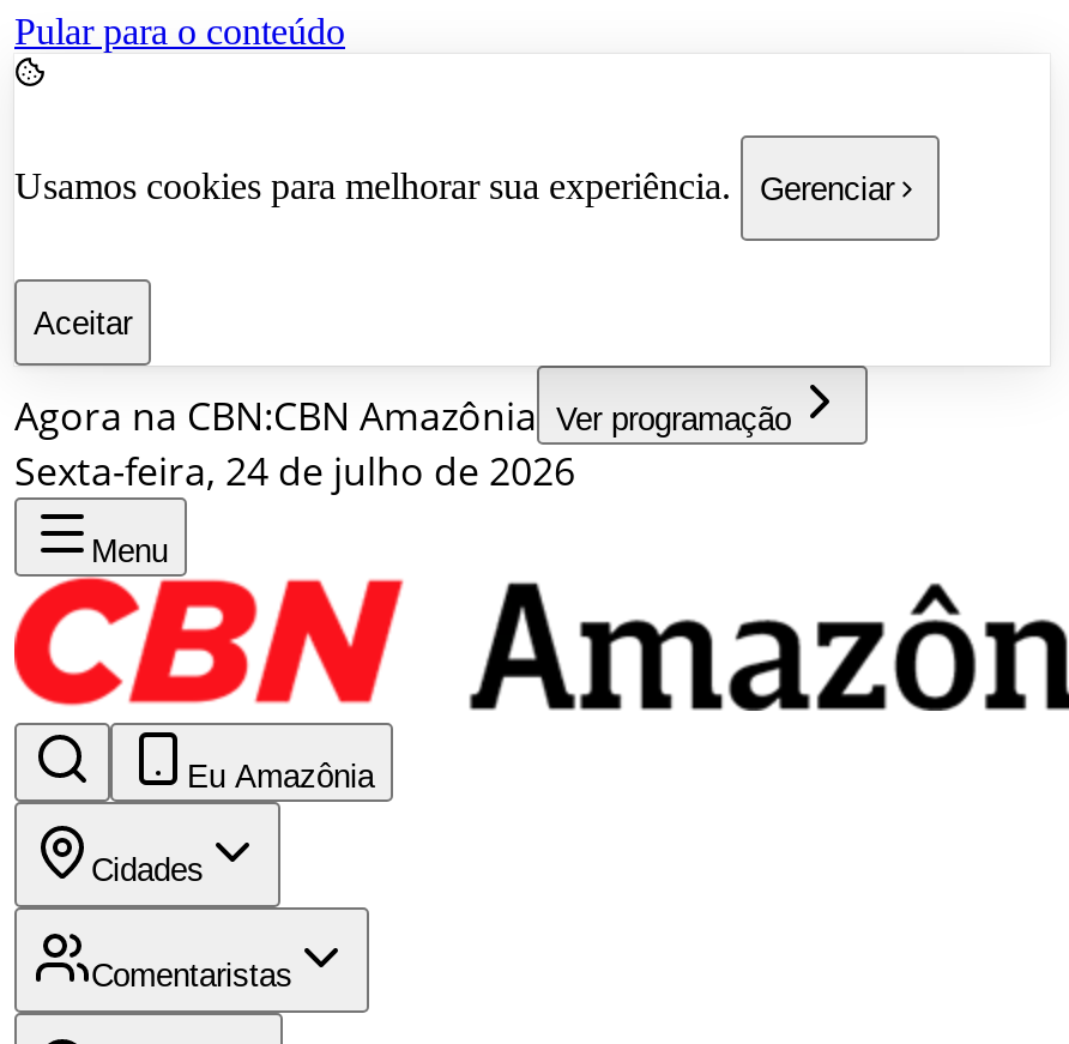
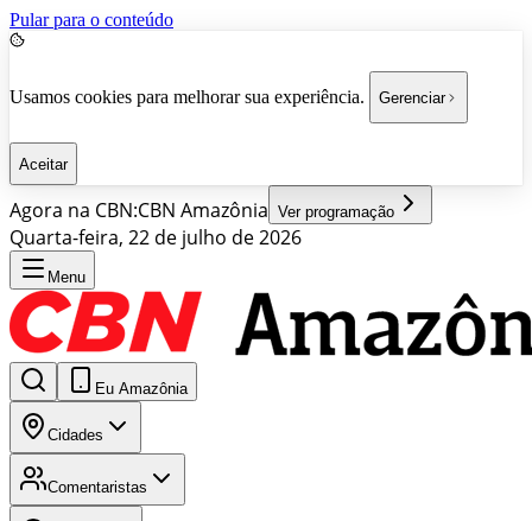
- Sexta-feira, 24 de julho de 2026
+ Quarta-feira, 22 de julho de 2026
